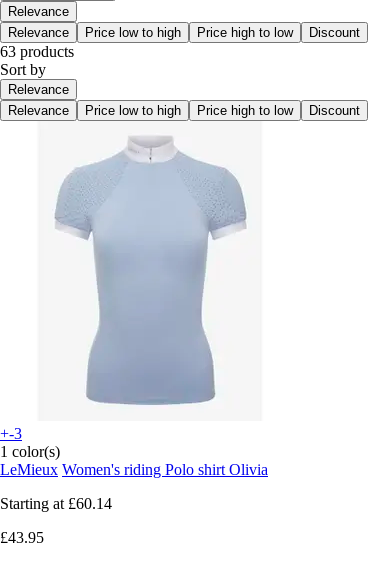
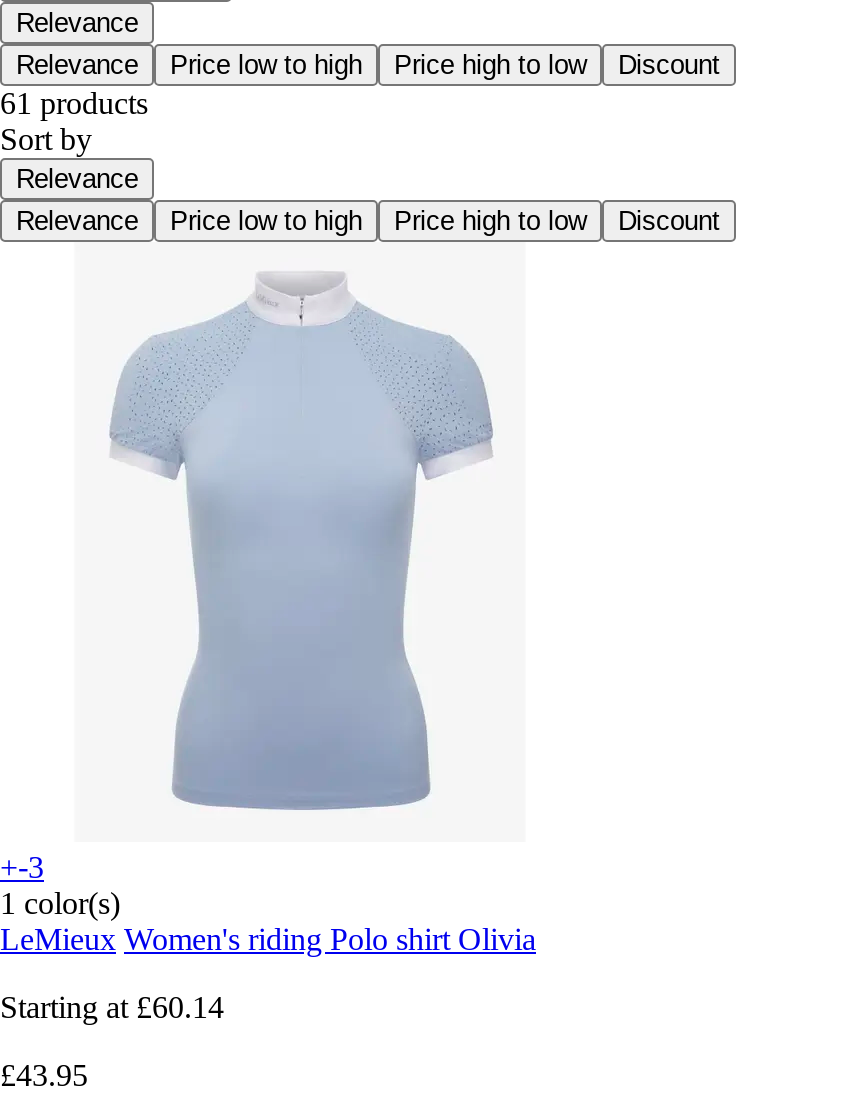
- 63 products
+ 61 products
